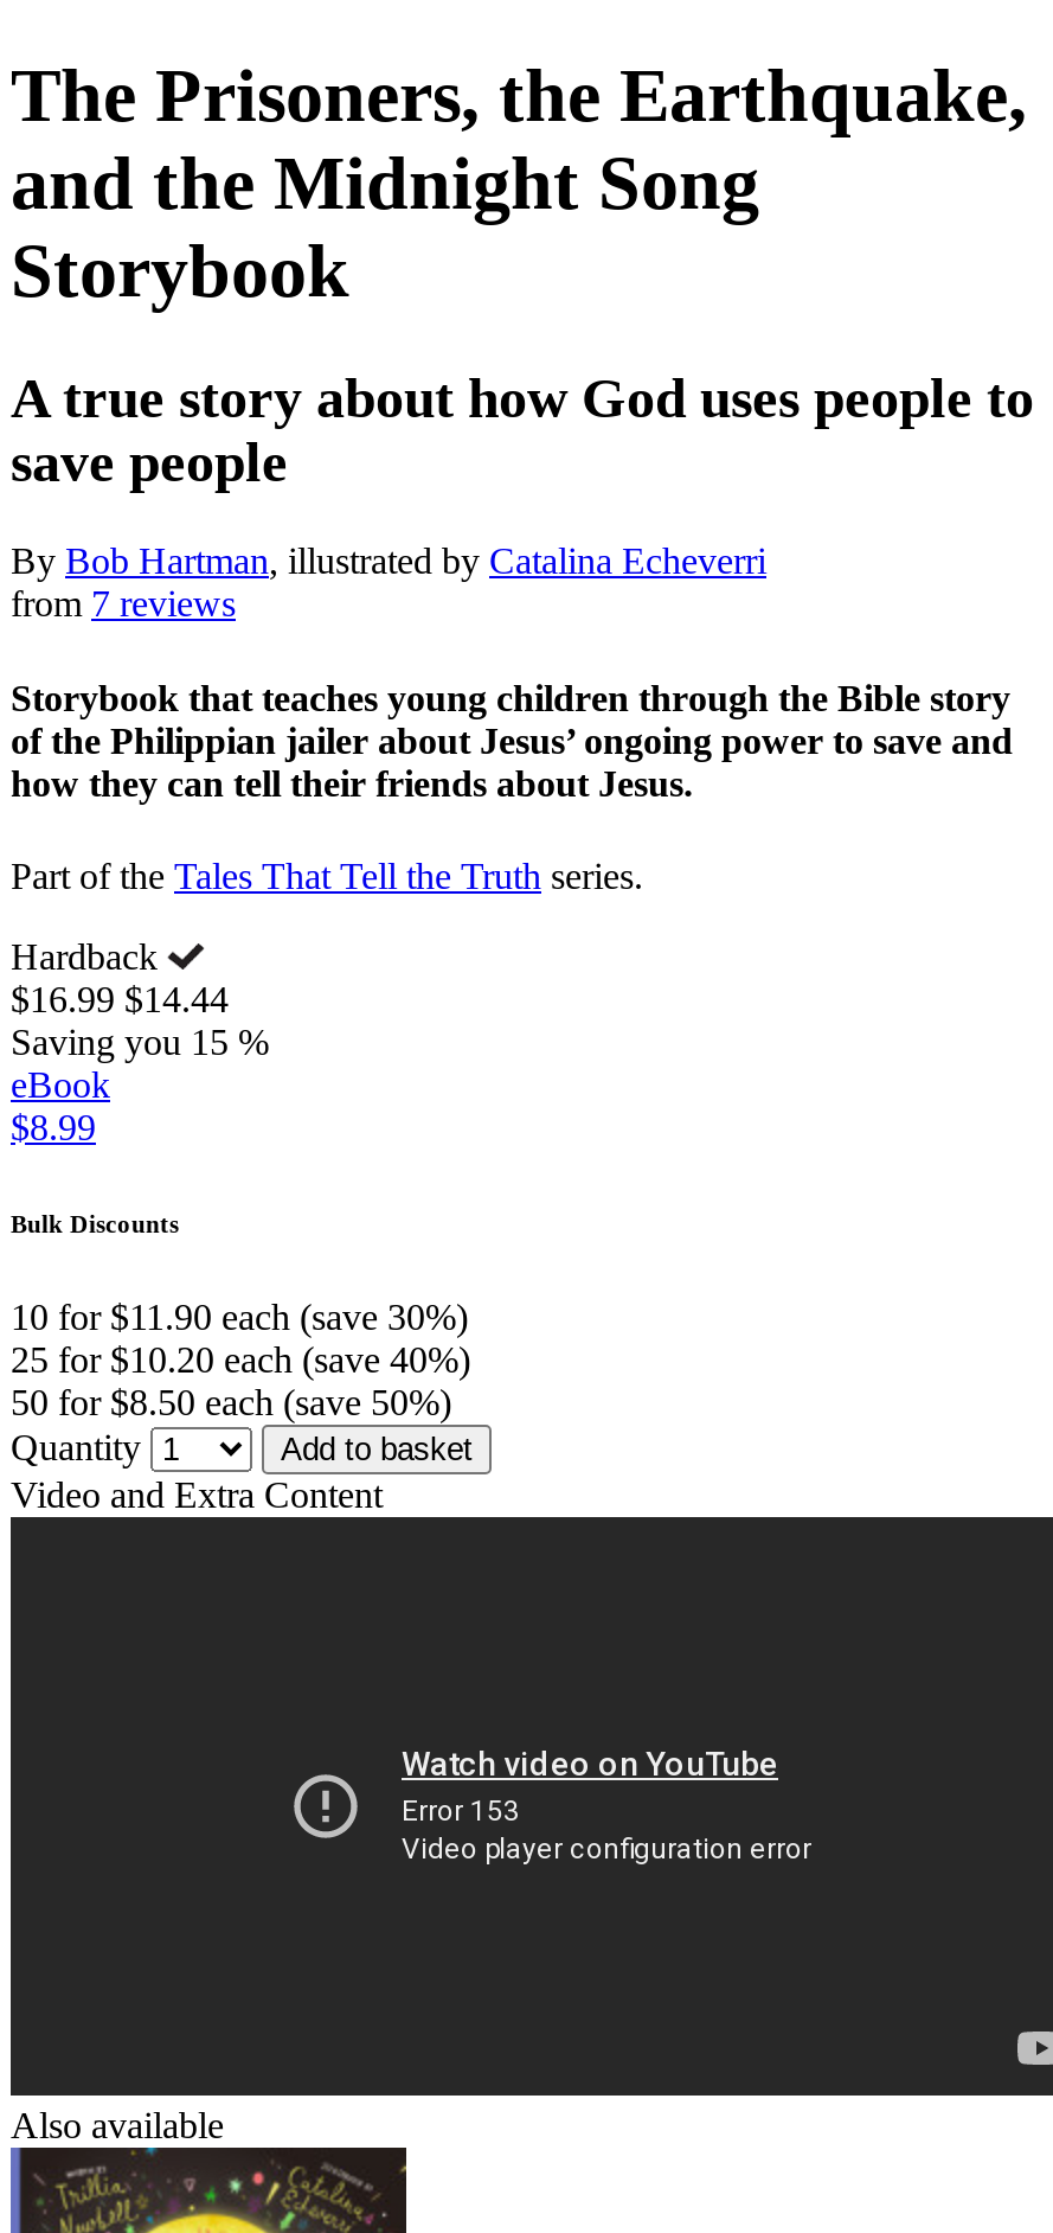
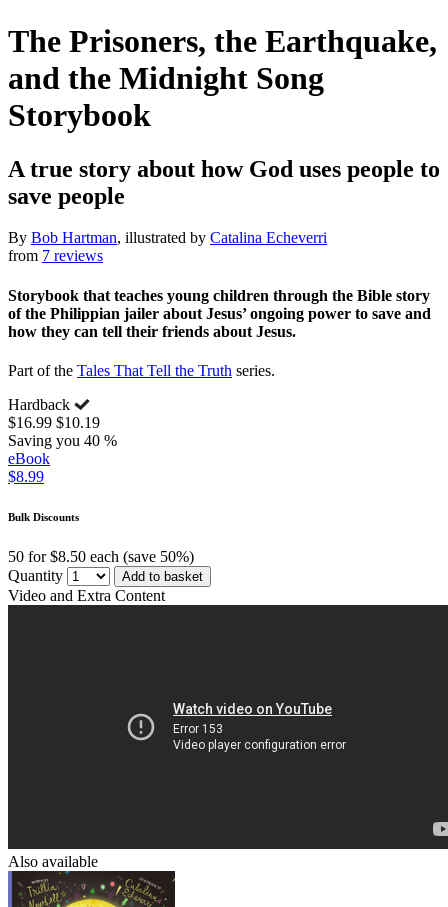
- $16.99 $14.44
+ $16.99 $10.19

- Saving you 15 %
+ Saving you 40 %

- 10 for $11.90 each (save 30%)
- 25 for $10.20 each (save 40%)
